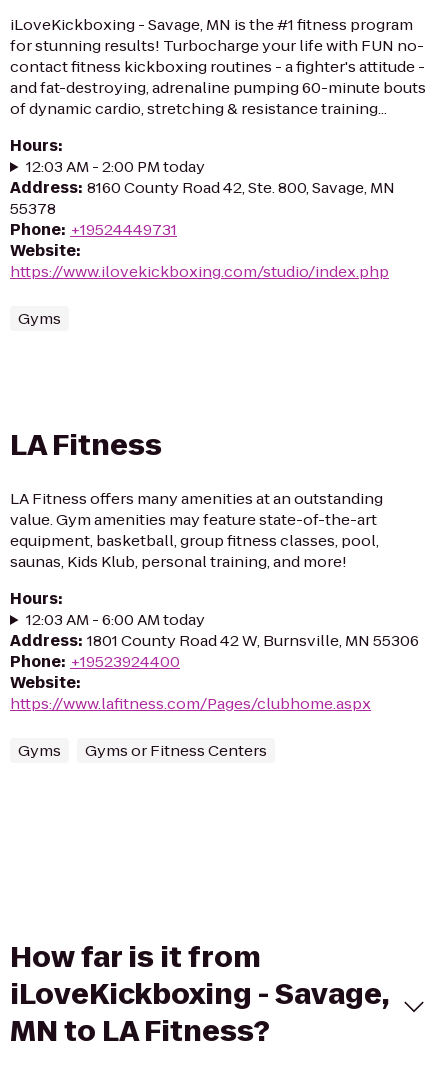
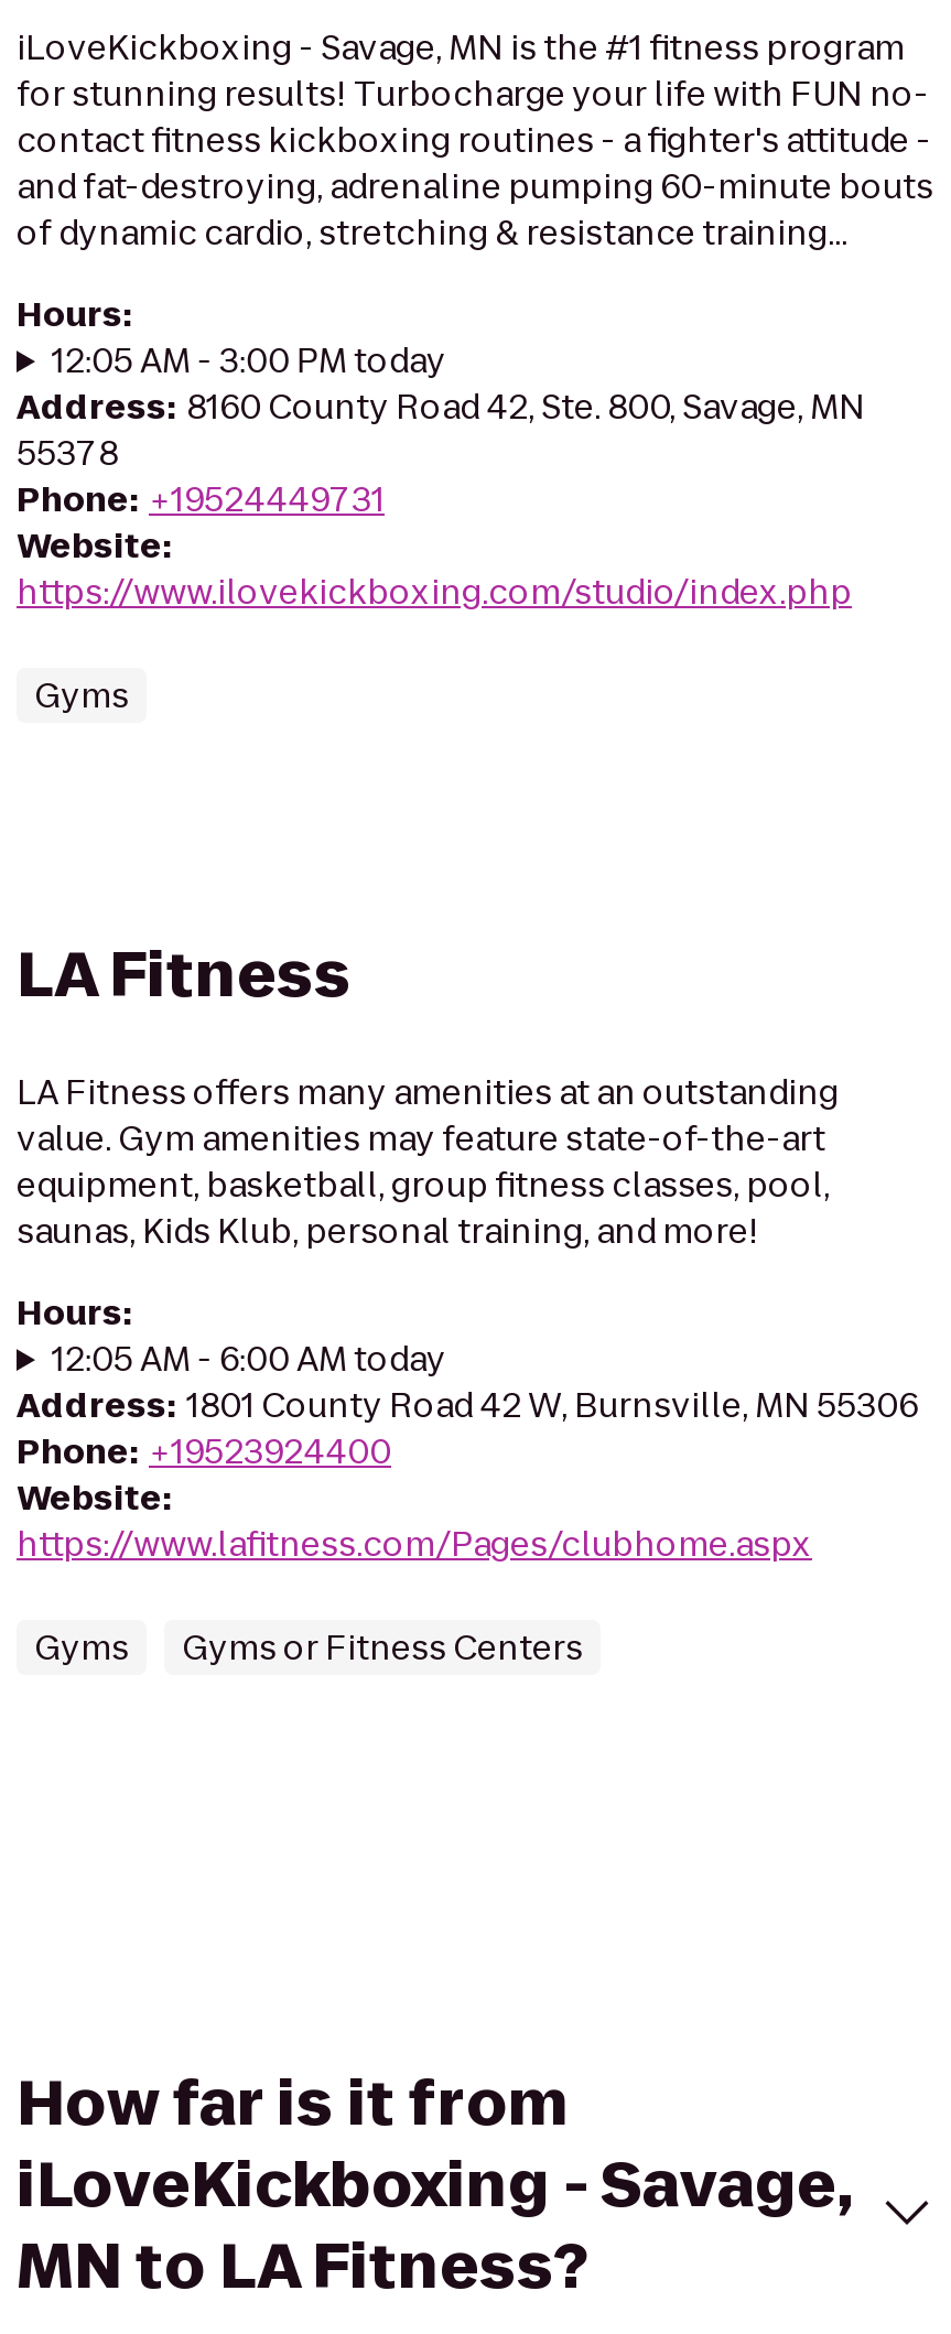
- 12:03 AM - 2:00 PM today
+ 12:05 AM - 3:00 PM today

- 12:03 AM - 6:00 AM today
+ 12:05 AM - 6:00 AM today
